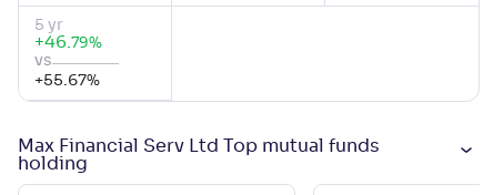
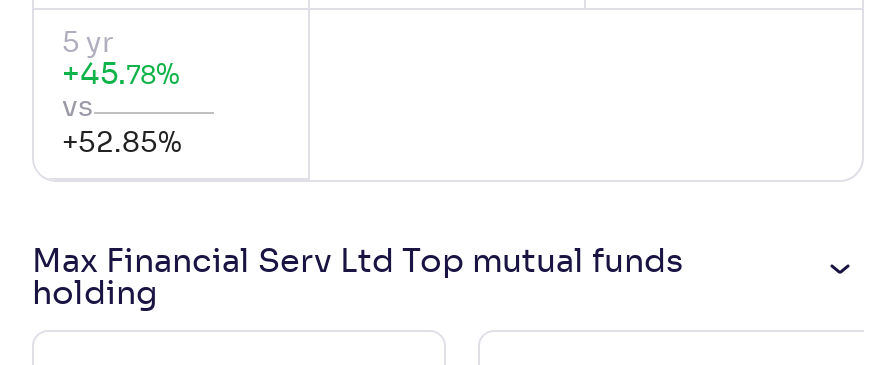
- +46.79%
+ +45.78%

- +55.67%
+ +52.85%
